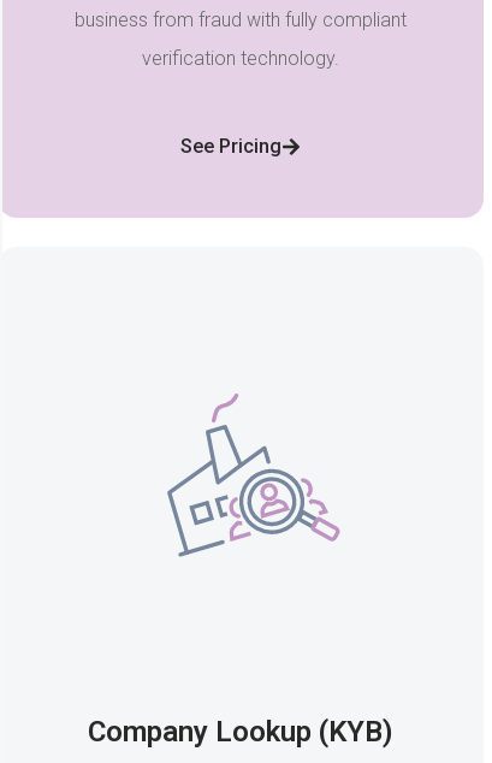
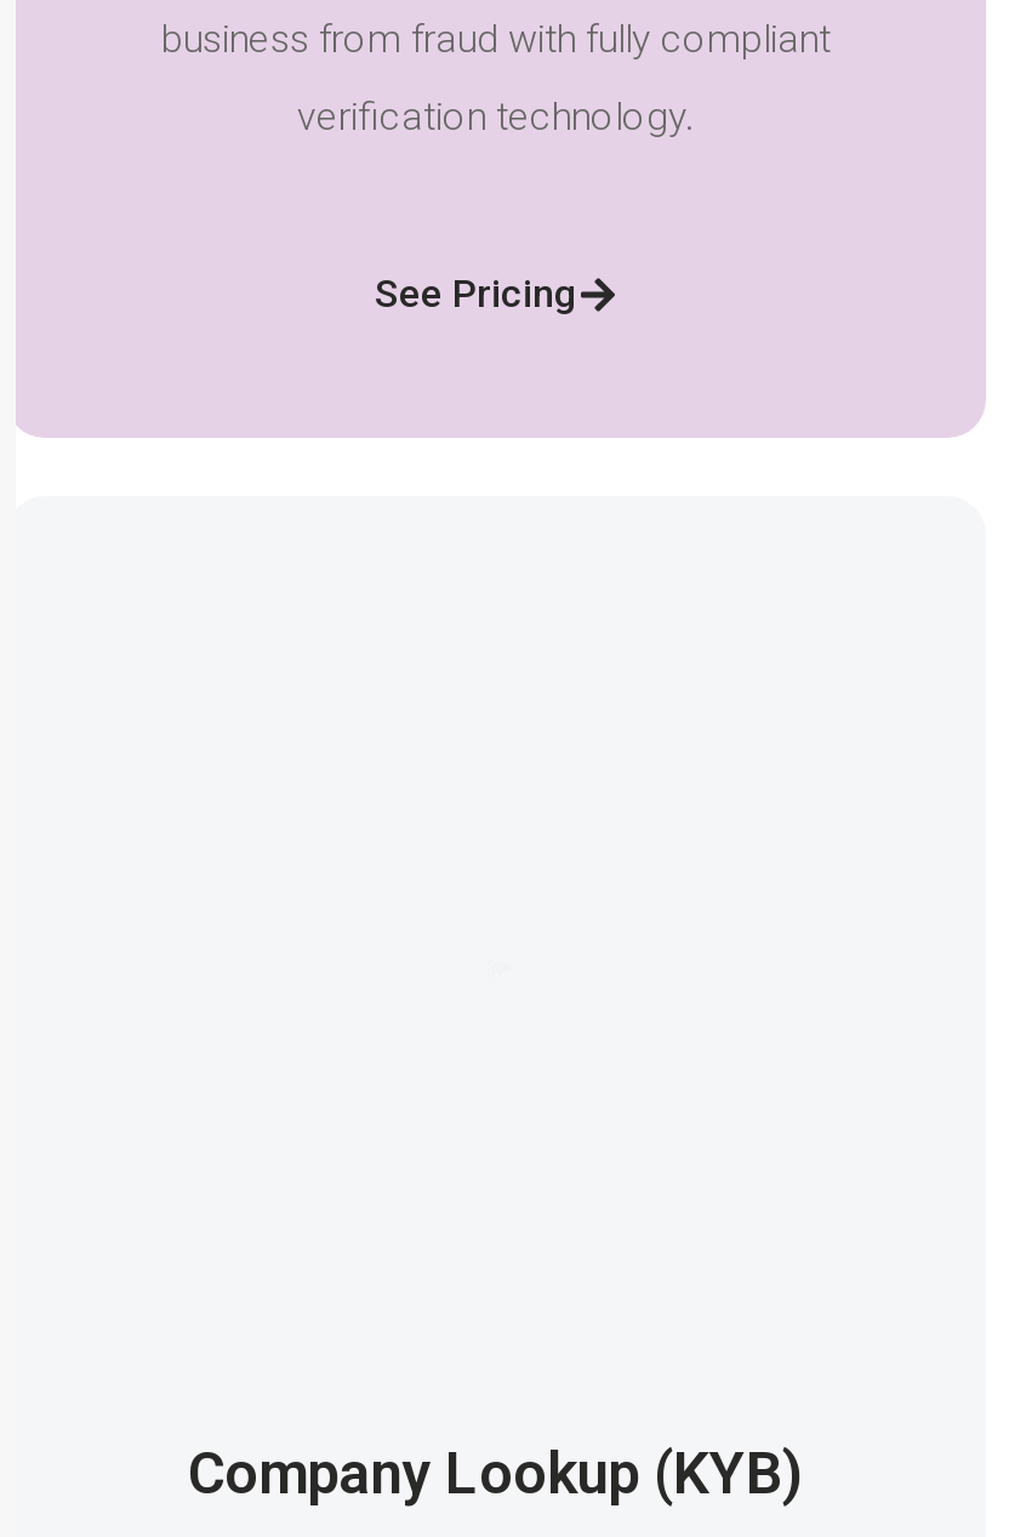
- [image]
